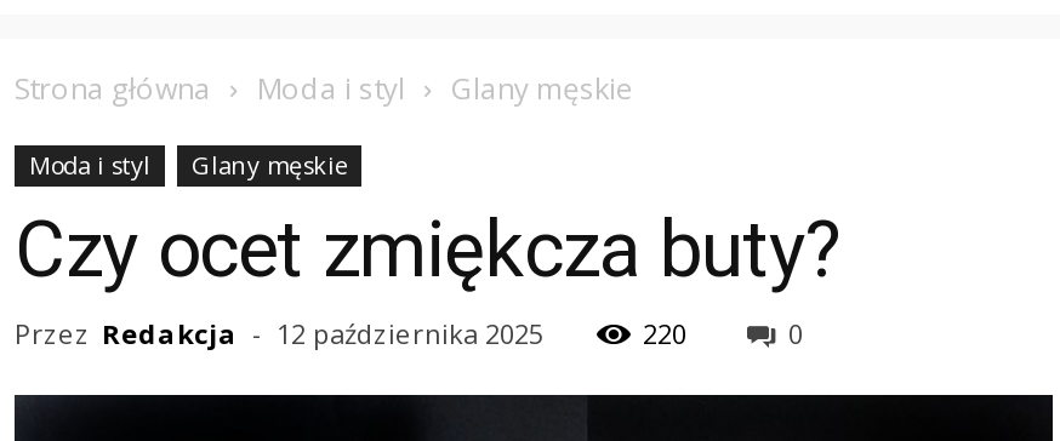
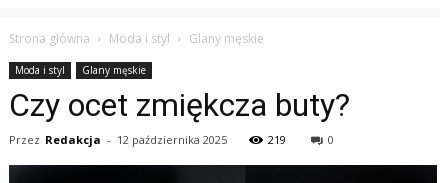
- 220
+ 219
